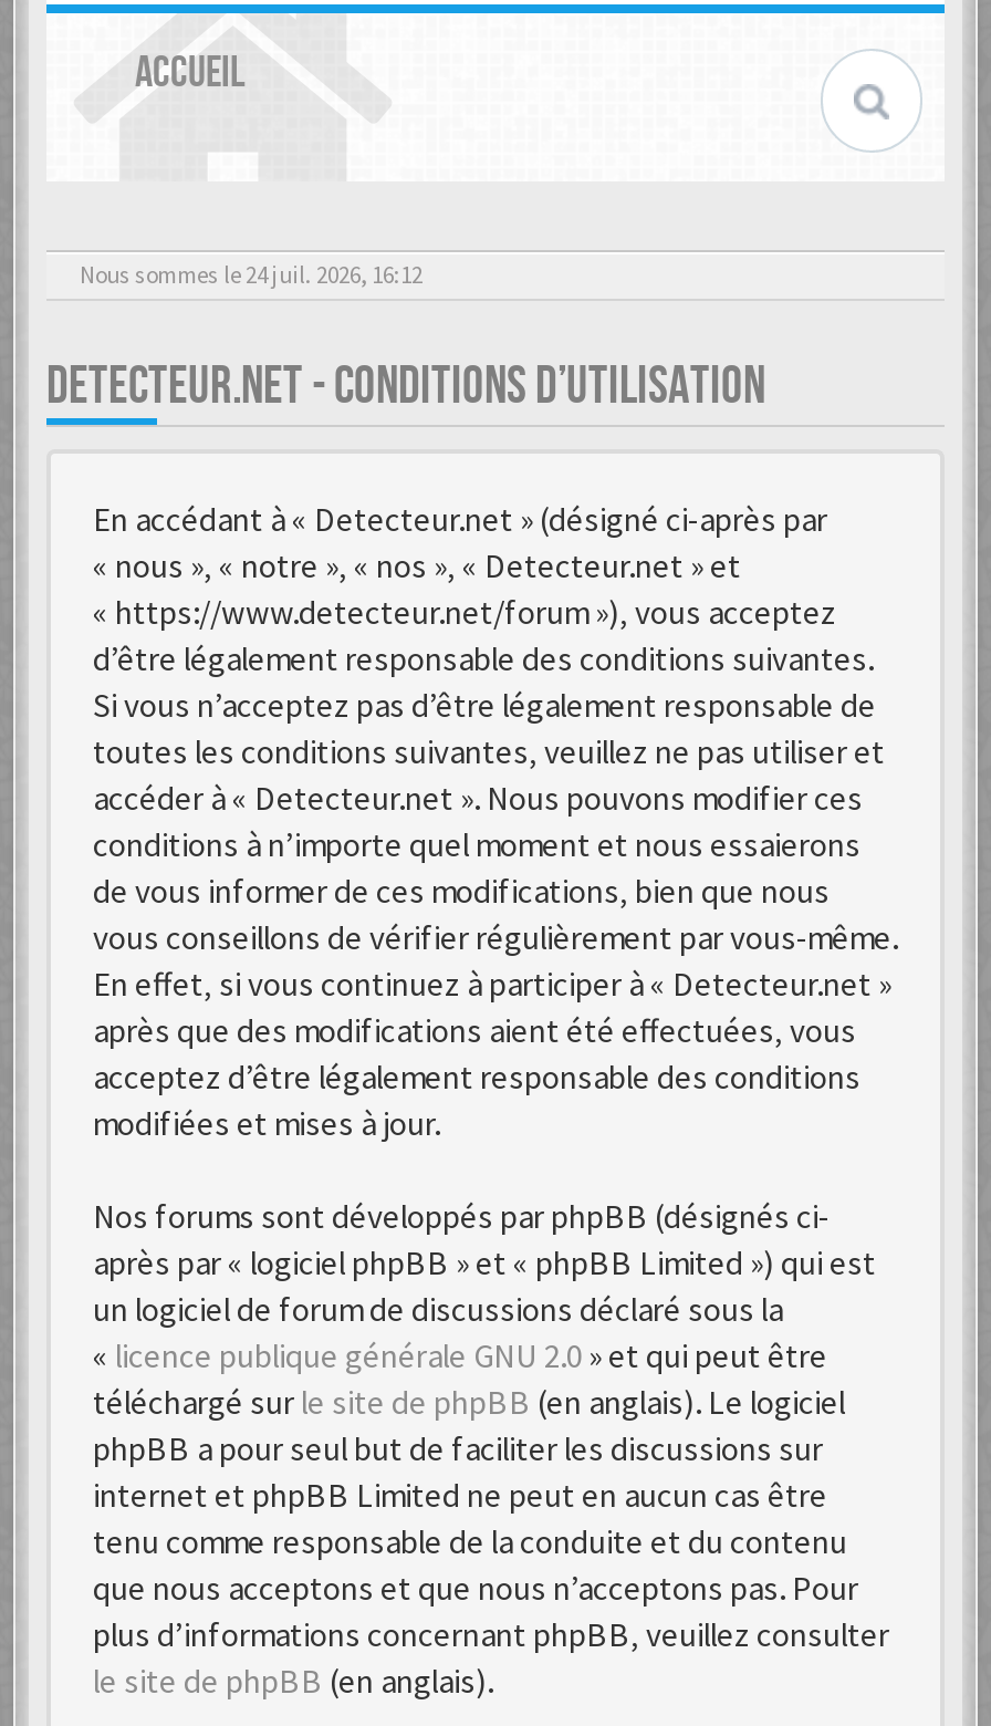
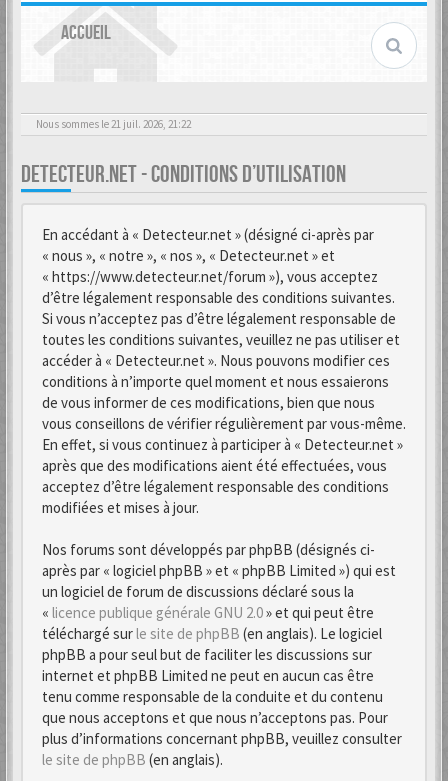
- Nous sommes le 24 juil. 2026, 16:12
+ Nous sommes le 21 juil. 2026, 21:22
